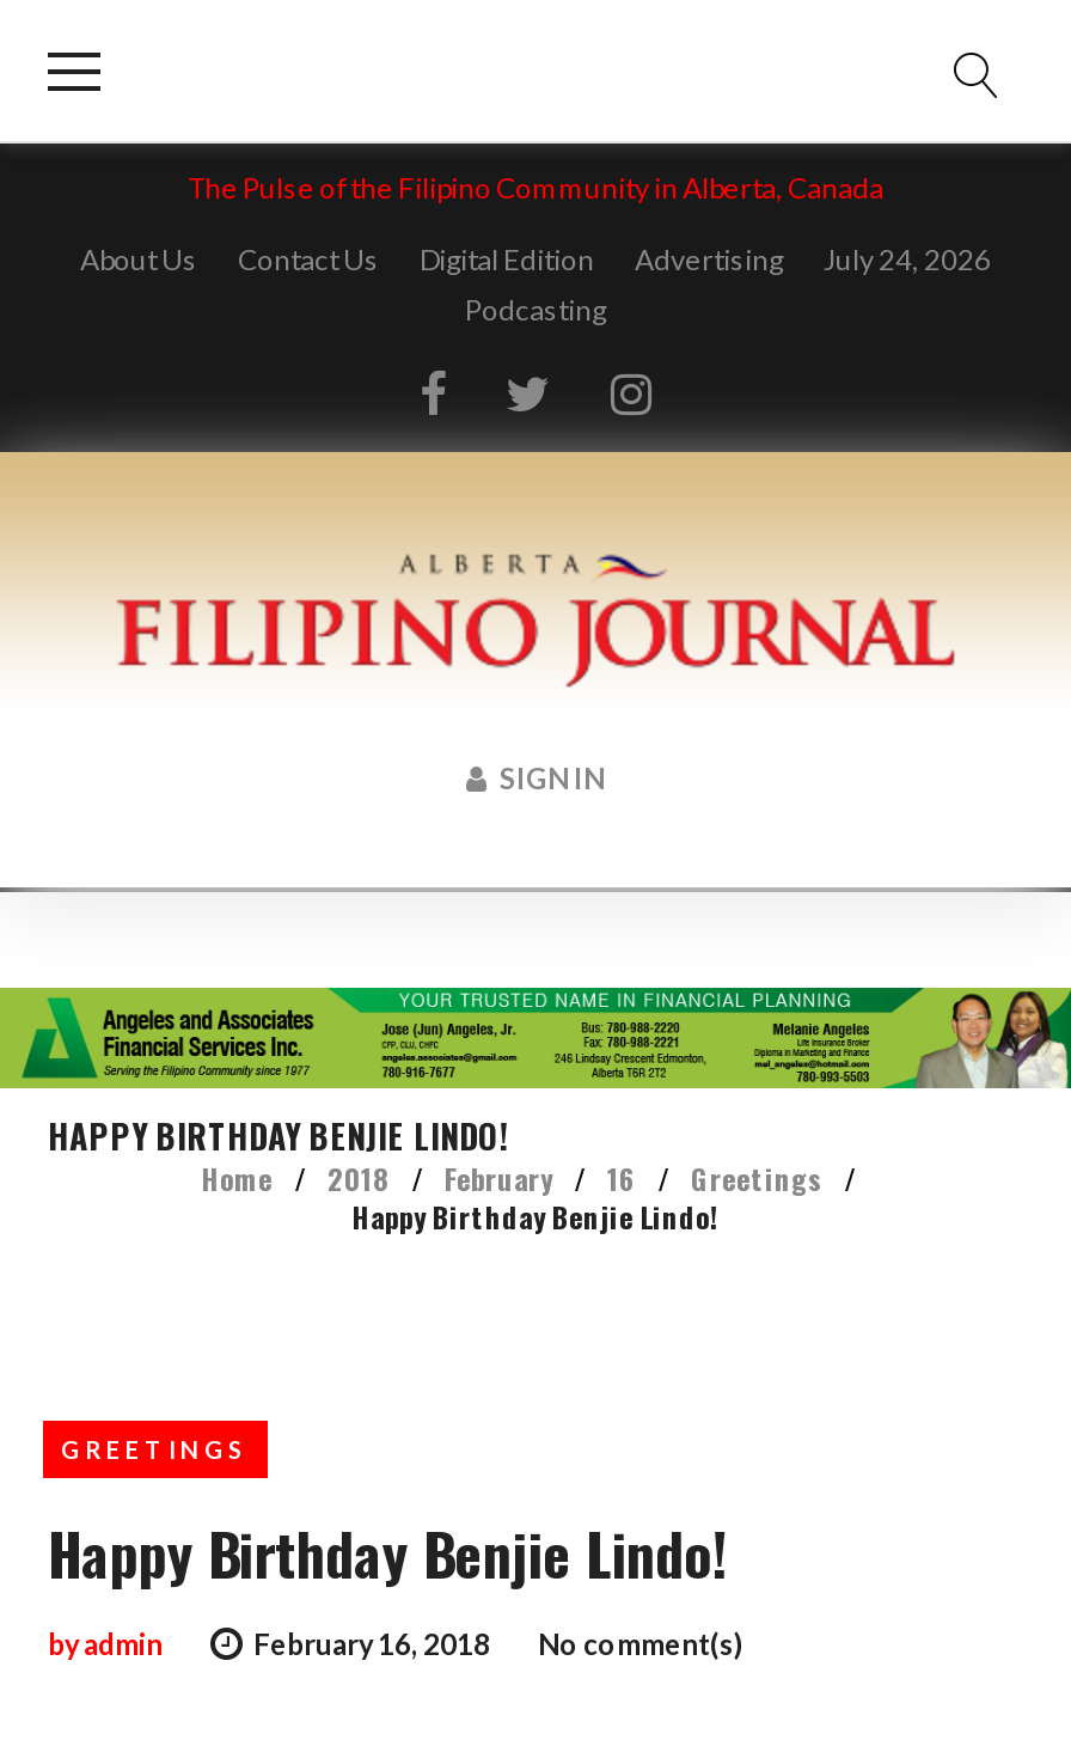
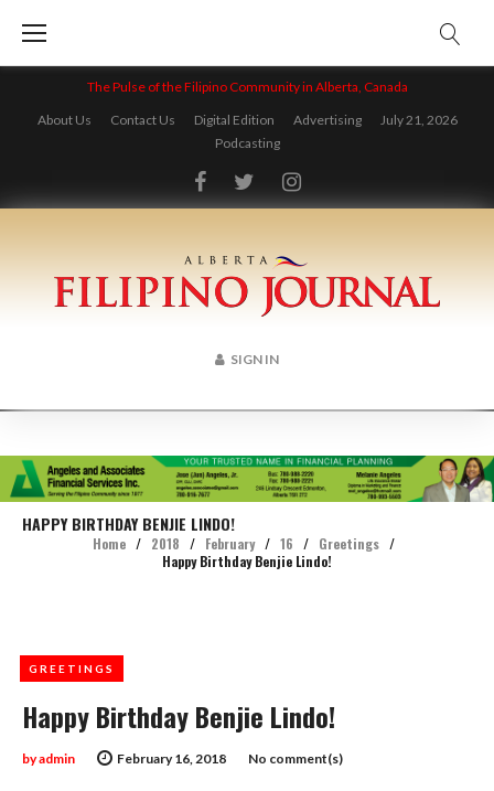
- About Us Contact Us Digital Edition Advertising July 24, 2026
+ About Us Contact Us Digital Edition Advertising July 21, 2026
